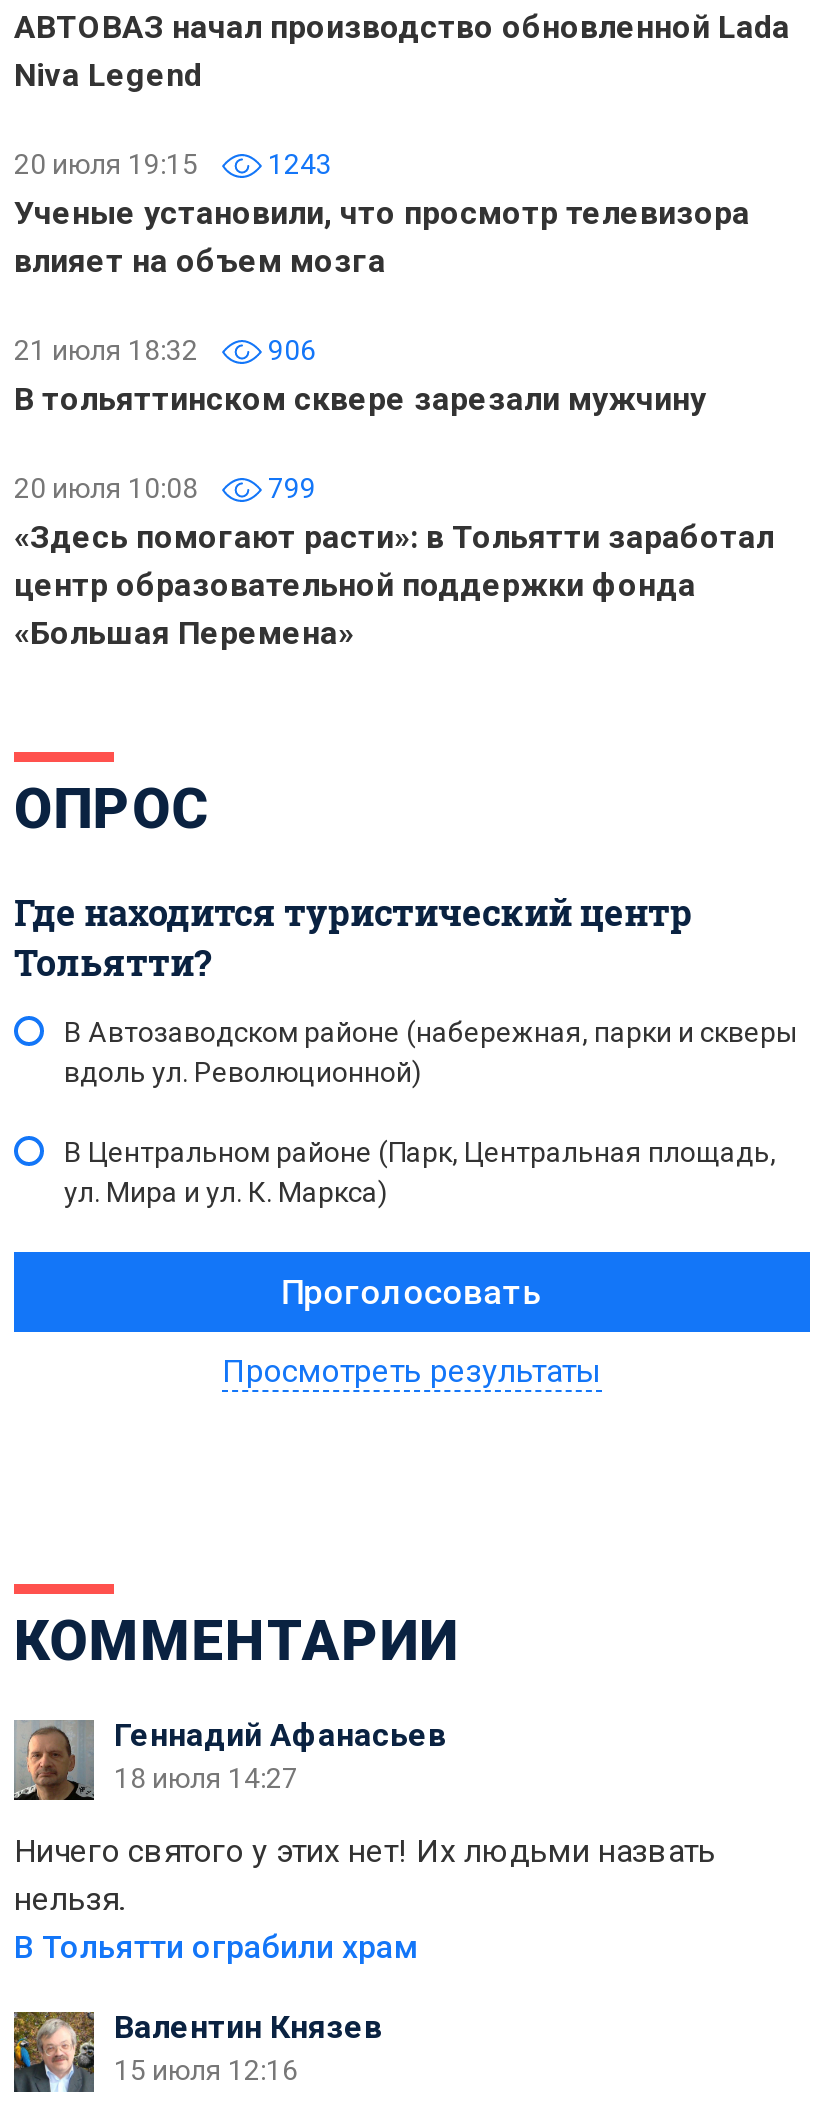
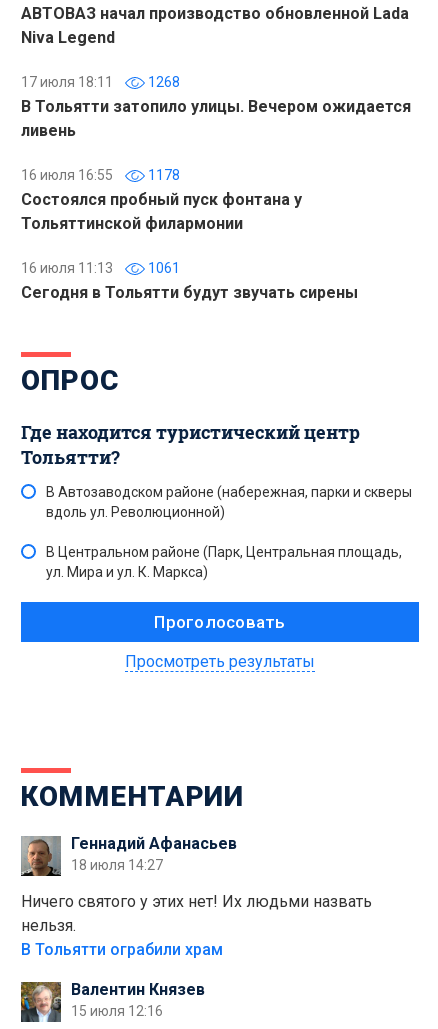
- 20 июля 19:15
- 1243
- Ученые установили, что просмотр телевизора
- влияет на объем мозга
+ 17 июля 18:11
+ 1268
+ В Тольятти затопило улицы. Вечером ожидается
+ ливень

- 21 июля 18:32
- 906
- В тольяттинском сквере зарезали мужчину
+ 16 июля 16:55
+ 1178
+ Состоялся пробный пуск фонтана у
+ Тольяттинской филармонии

- 20 июля 10:08
- 799
- «Здесь помогают расти»: в Тольятти заработал
- центр образовательной поддержки фонда
- «Большая Перемена»
+ 16 июля 11:13
+ 1061
+ Сегодня в Тольятти будут звучать сирены
